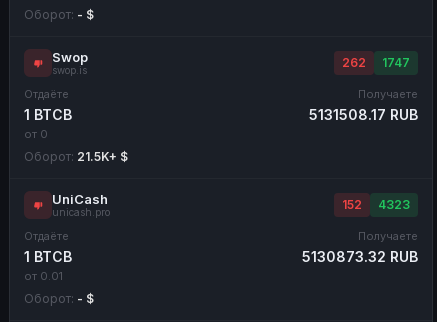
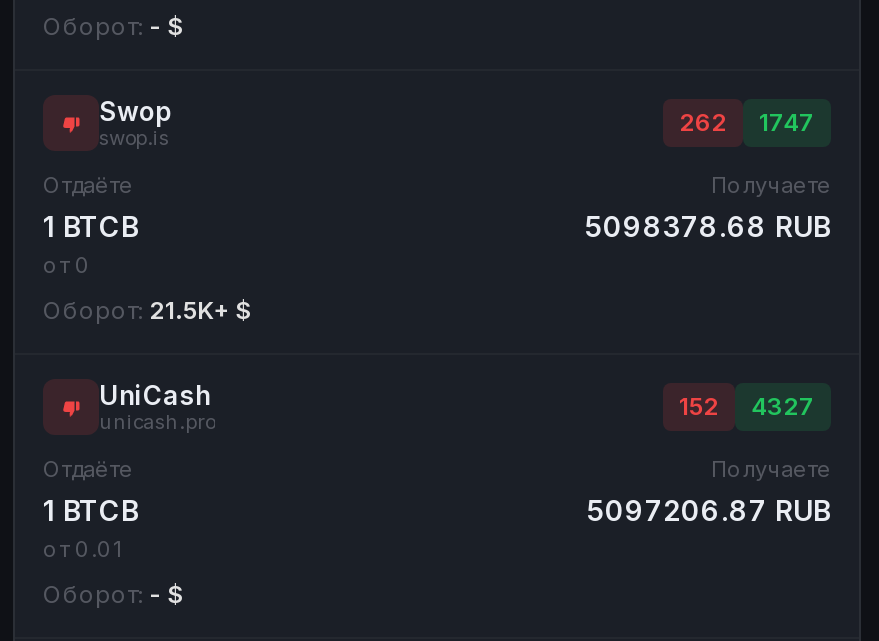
- 5131508.17 RUB
+ 5098378.68 RUB

- 152 4323
+ 152 4327

- 5130873.32 RUB
+ 5097206.87 RUB
